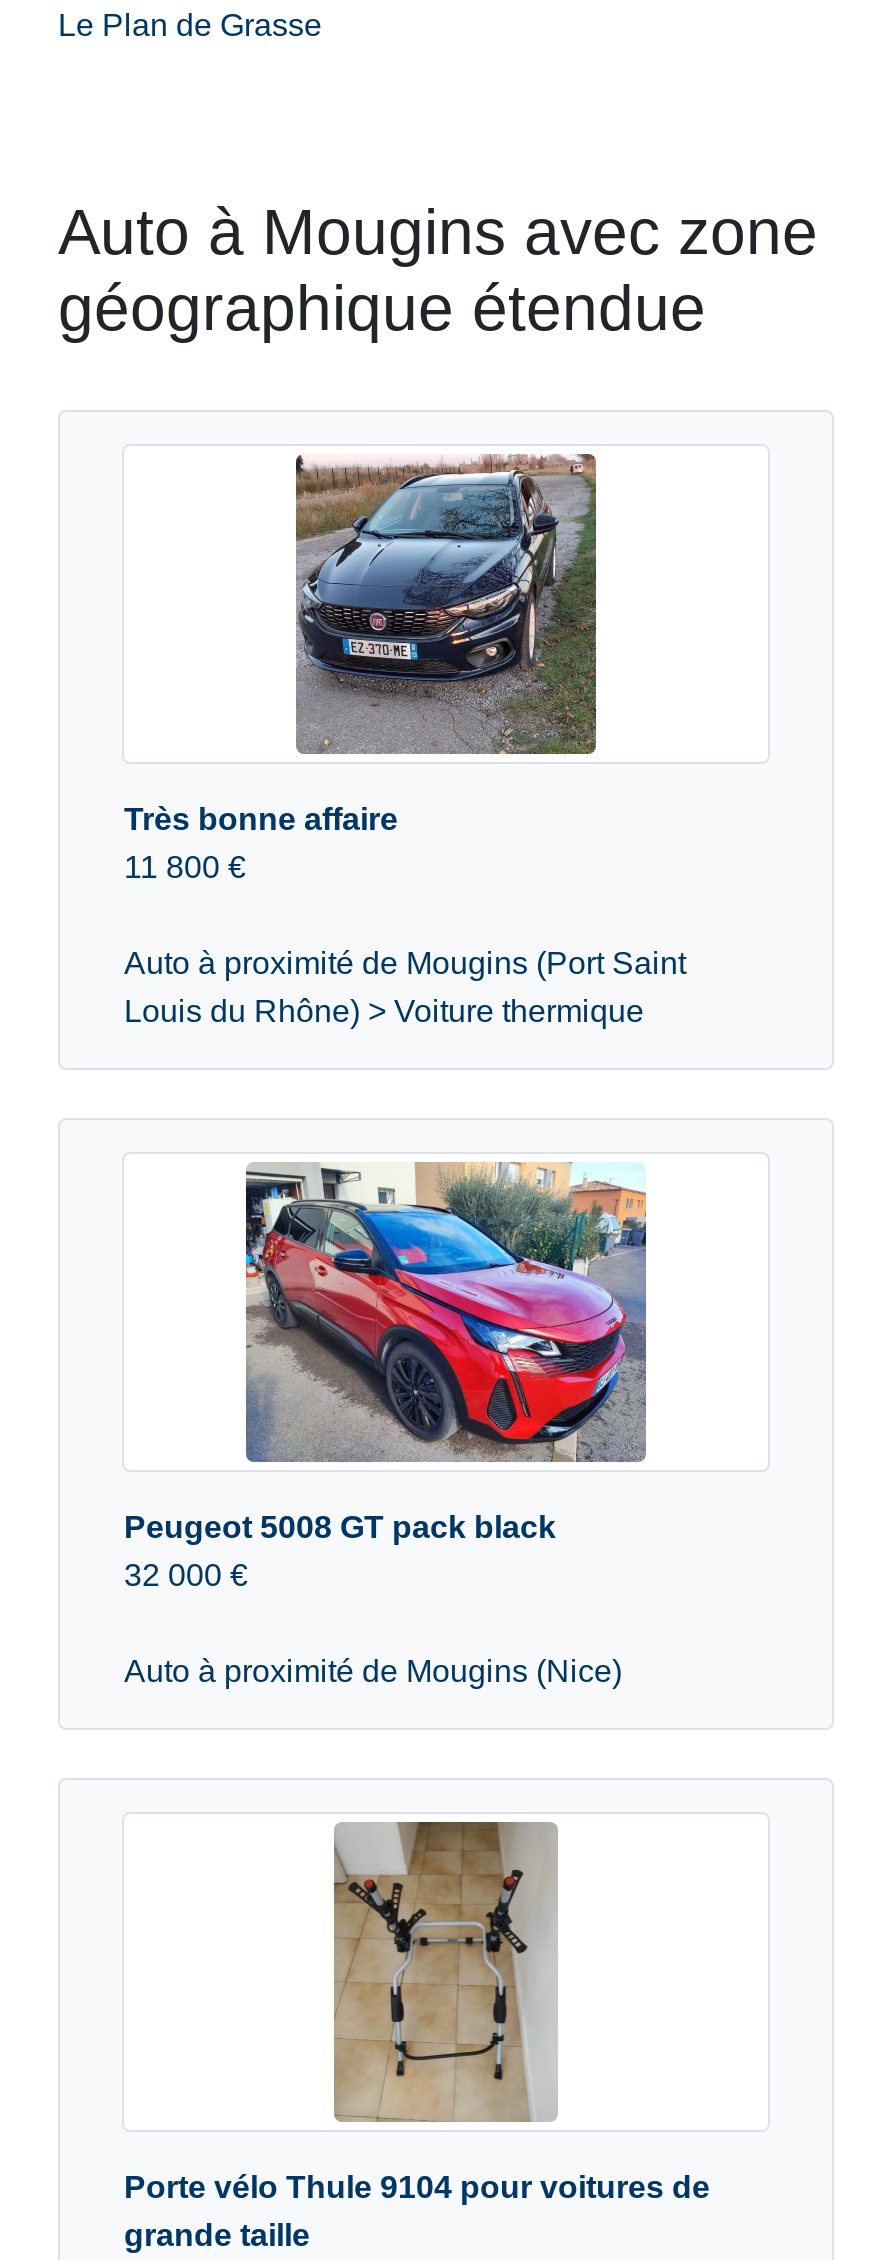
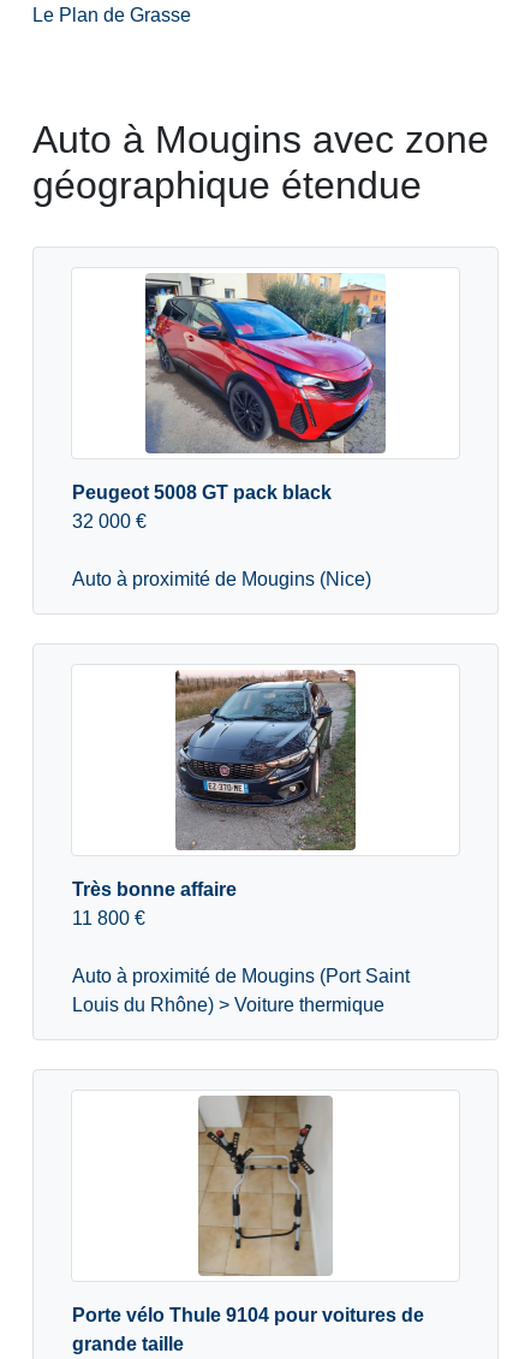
moved down: [image] | Très bonne affaire | 11 800 € | Auto à proximité de Mougins (Port Saint | Louis du Rhône) > Voiture thermique

moved up: [image] | Peugeot 5008 GT pack black | 32 000 € | Auto à proximité de Mougins (Nice)
